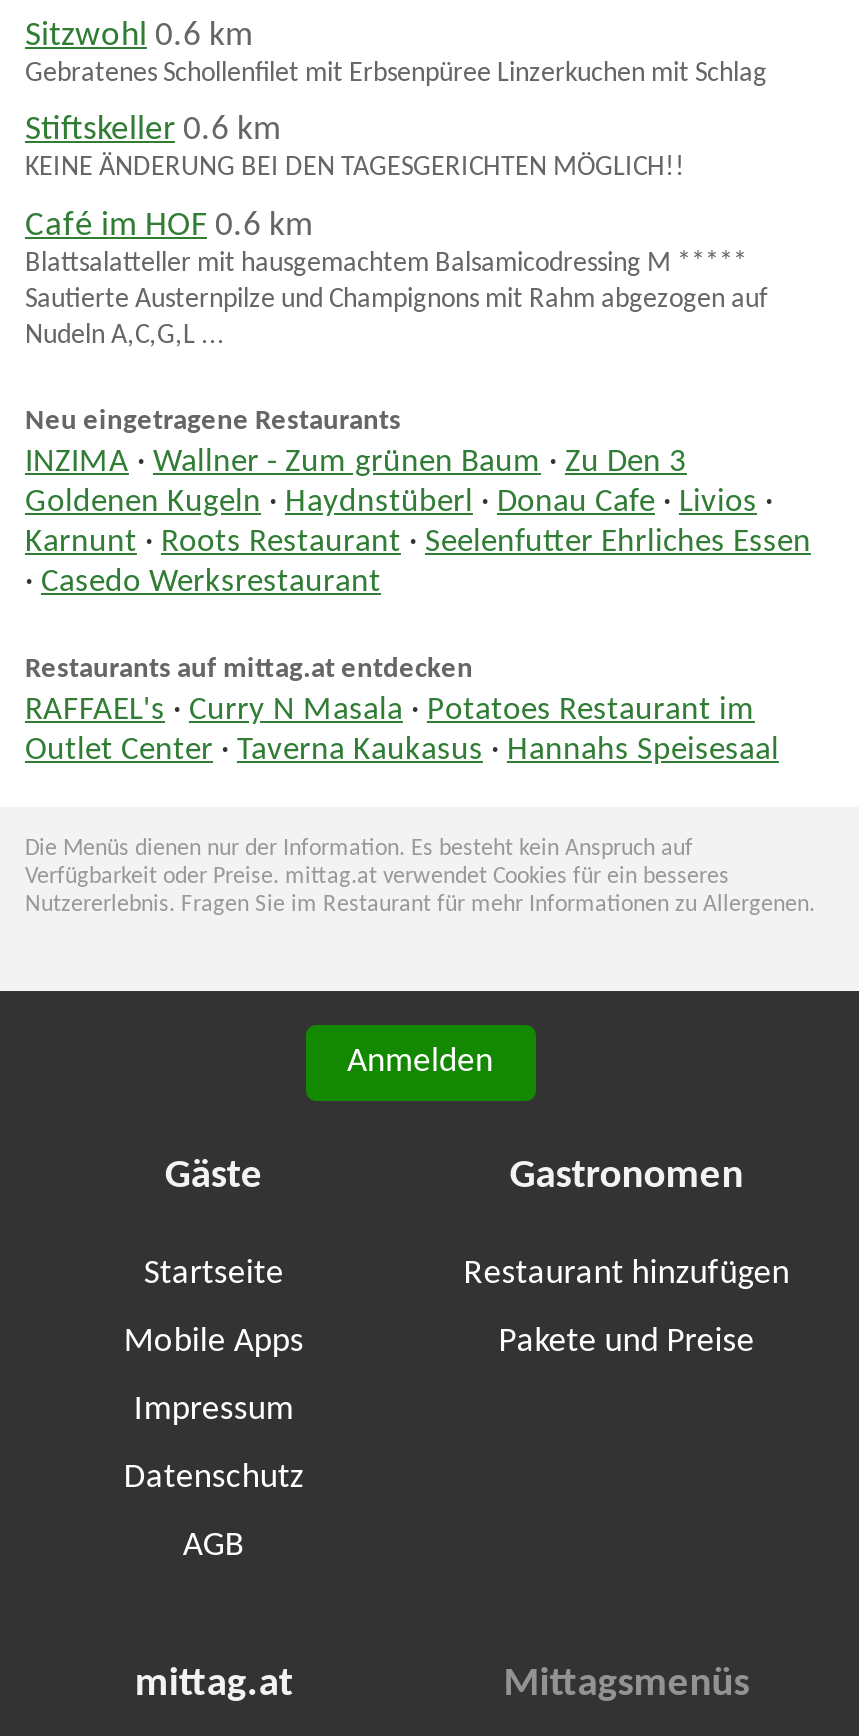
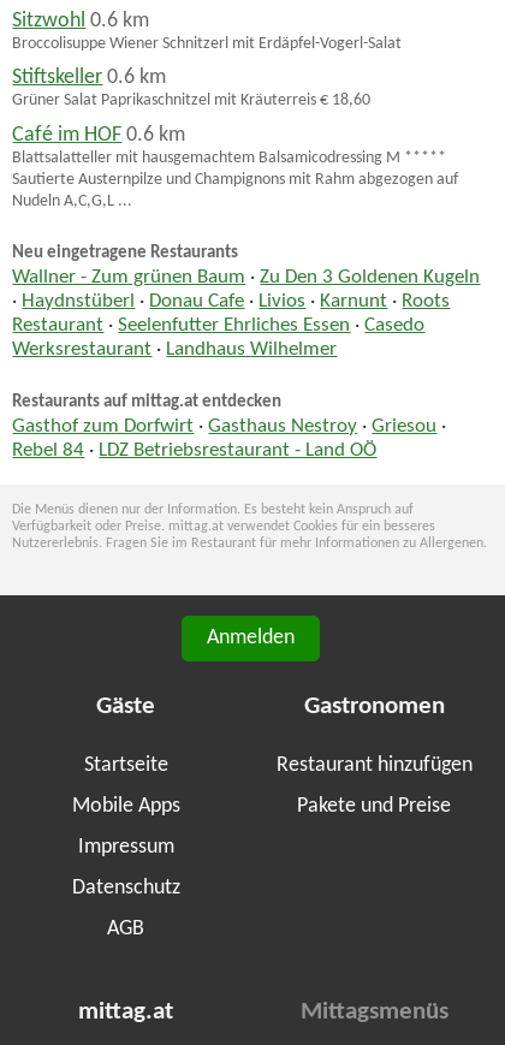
- Gebratenes Schollenfilet mit Erbsenpüree Linzerkuchen mit Schlag
+ Broccolisuppe Wiener Schnitzerl mit Erdäpfel-Vogerl-Salat

- KEINE ÄNDERUNG BEI DEN TAGESGERICHTEN MÖGLICH!!
+ Grüner Salat Paprikaschnitzel mit Kräuterreis € 18,60

- INZIMA · Wallner - Zum grünen Baum · Zu Den 3
- Goldenen Kugeln · Haydnstüberl · Donau Cafe · Livios ·
- Karnunt · Roots Restaurant · Seelenfutter Ehrliches Essen
- · Casedo Werksrestaurant
+ Wallner - Zum grünen Baum · Zu Den 3 Goldenen Kugeln
+ · Haydnstüberl · Donau Cafe · Livios · Karnunt · Roots
+ Restaurant · Seelenfutter Ehrliches Essen · Casedo
+ Werksrestaurant · Landhaus Wilhelmer

- RAFFAEL's · Curry N Masala · Potatoes Restaurant im
- Outlet Center · Taverna Kaukasus · Hannahs Speisesaal
+ Gasthof zum Dorfwirt · Gasthaus Nestroy · Griesou ·
+ Rebel 84 · LDZ Betriebsrestaurant - Land OÖ
